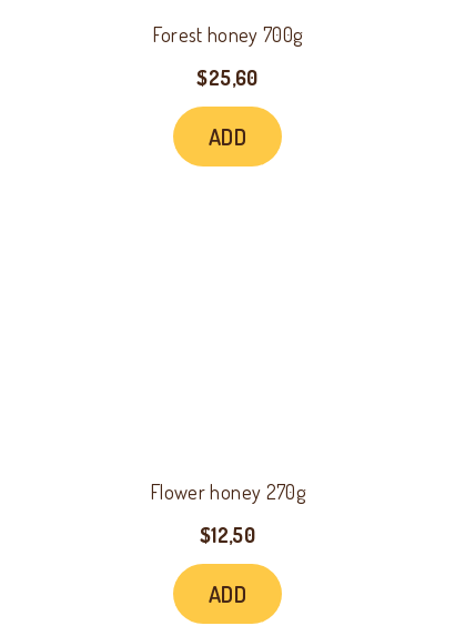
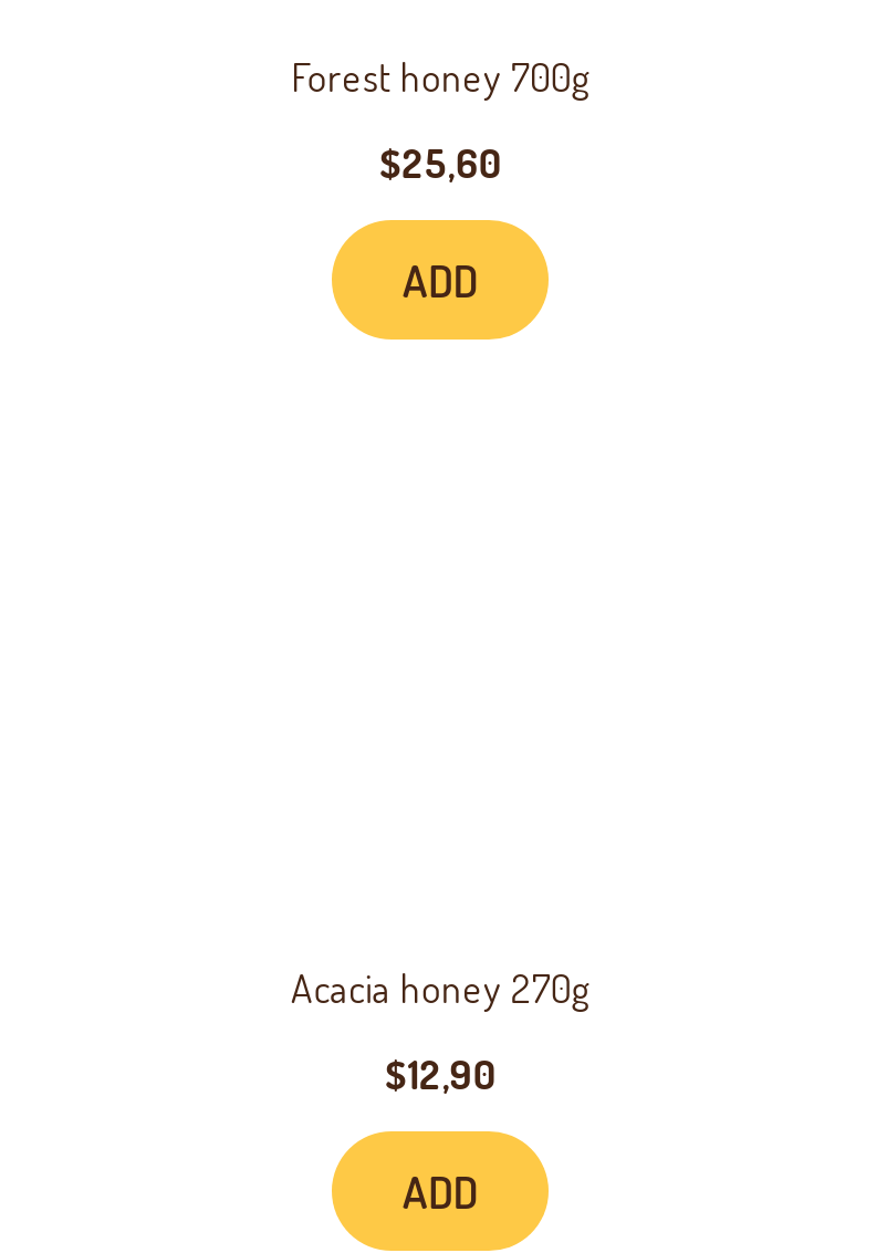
- Flower honey 270g
+ Acacia honey 270g

- $12,50
+ $12,90
